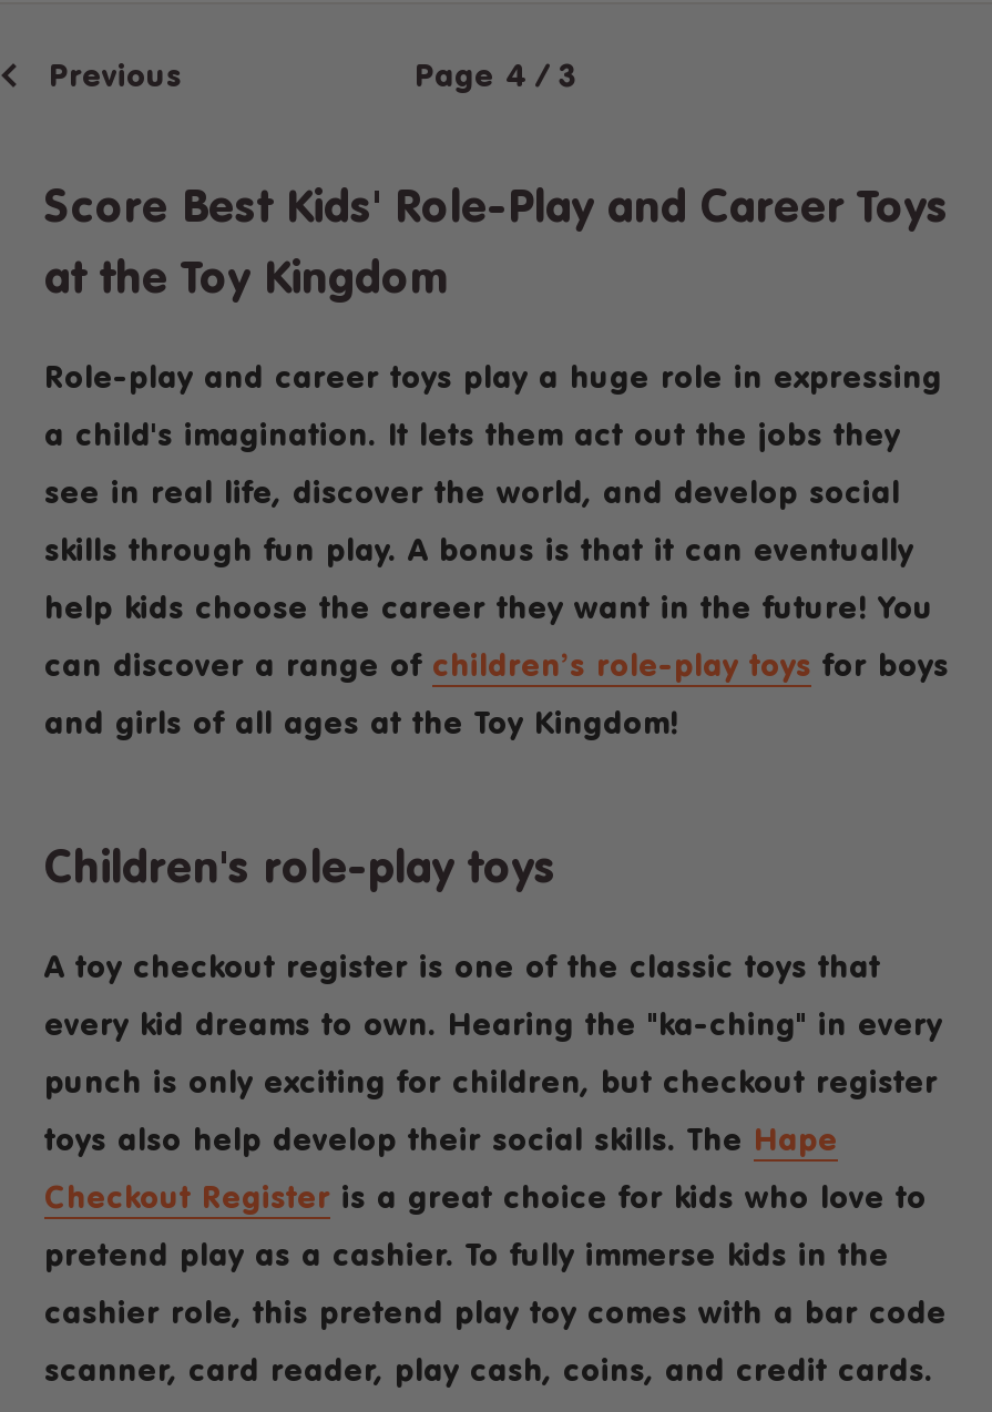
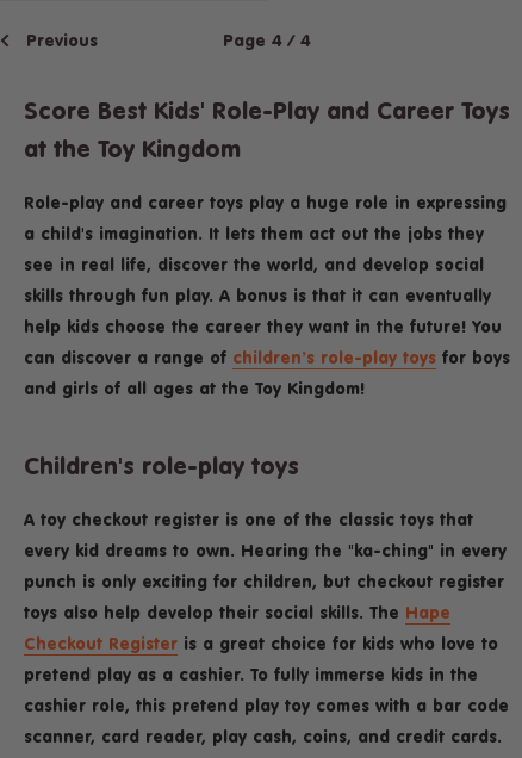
- Page 4 / 3
+ Page 4 / 4
